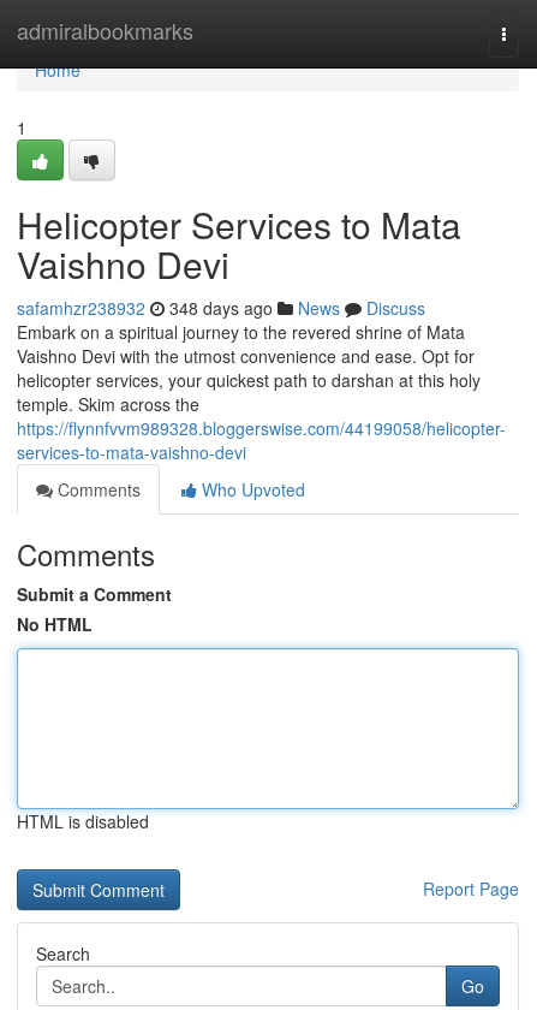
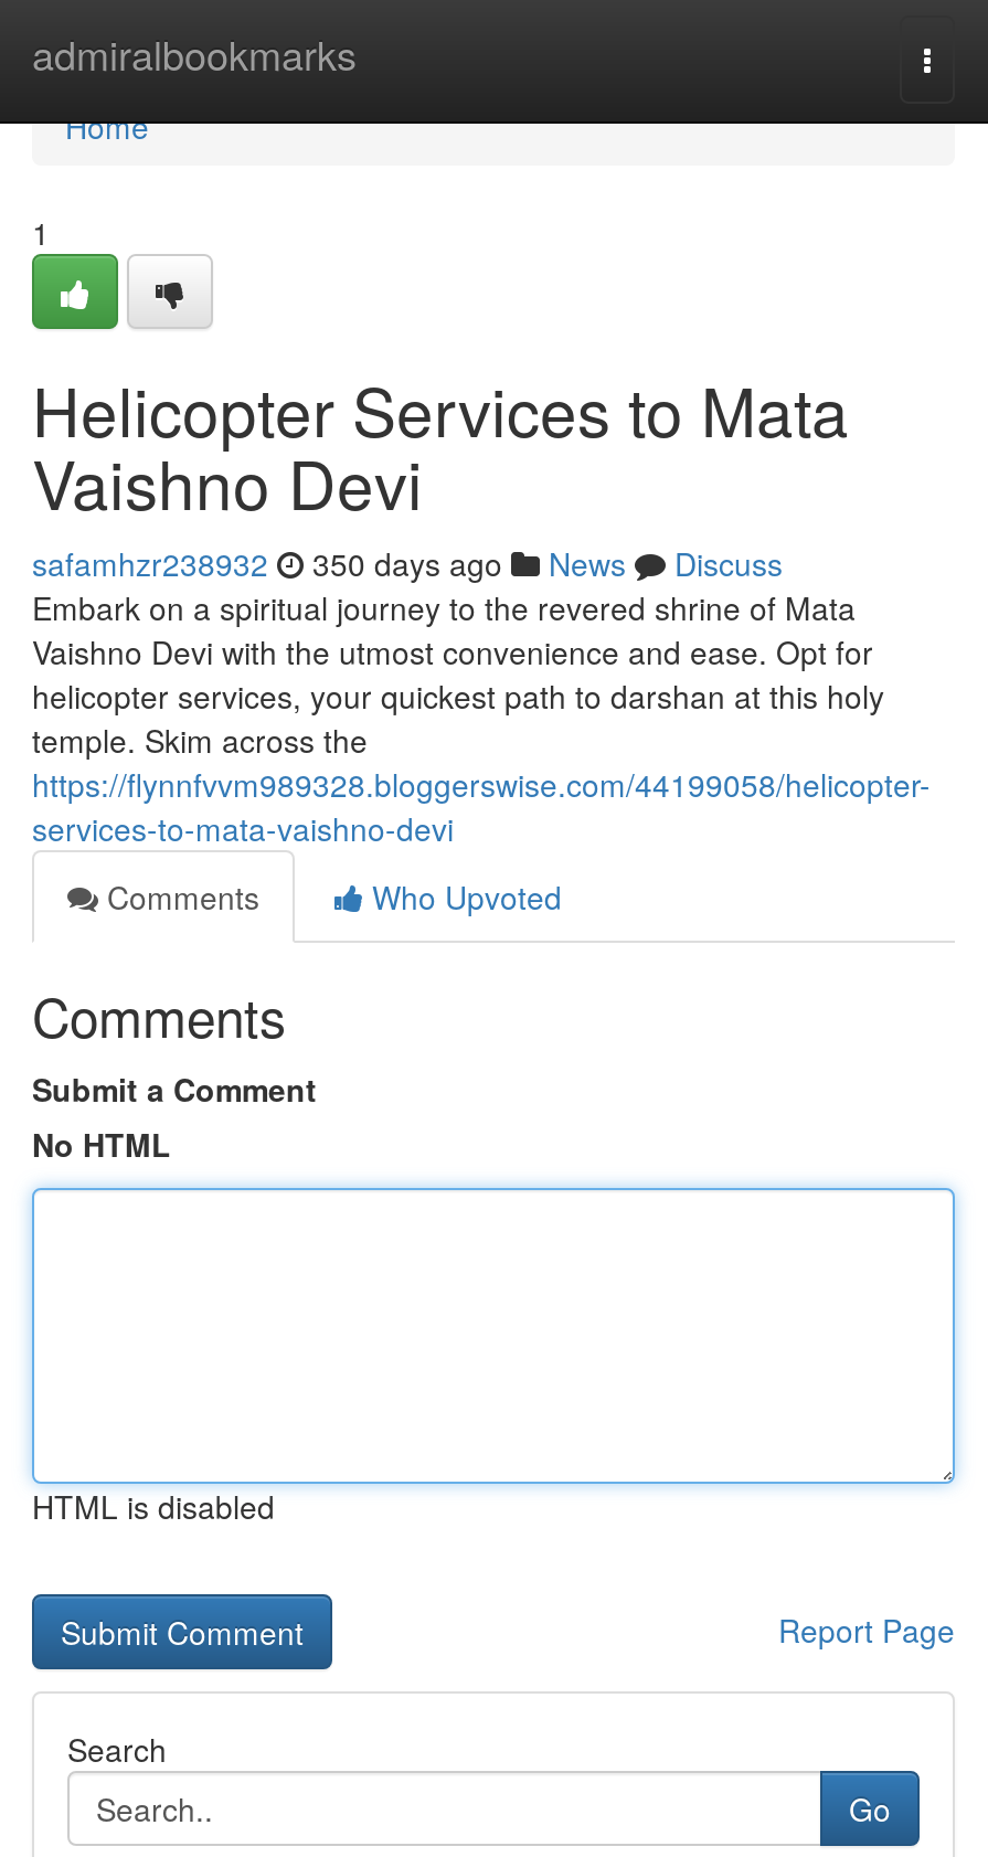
- safamhzr238932 348 days ago News Discuss
+ safamhzr238932 350 days ago News Discuss
